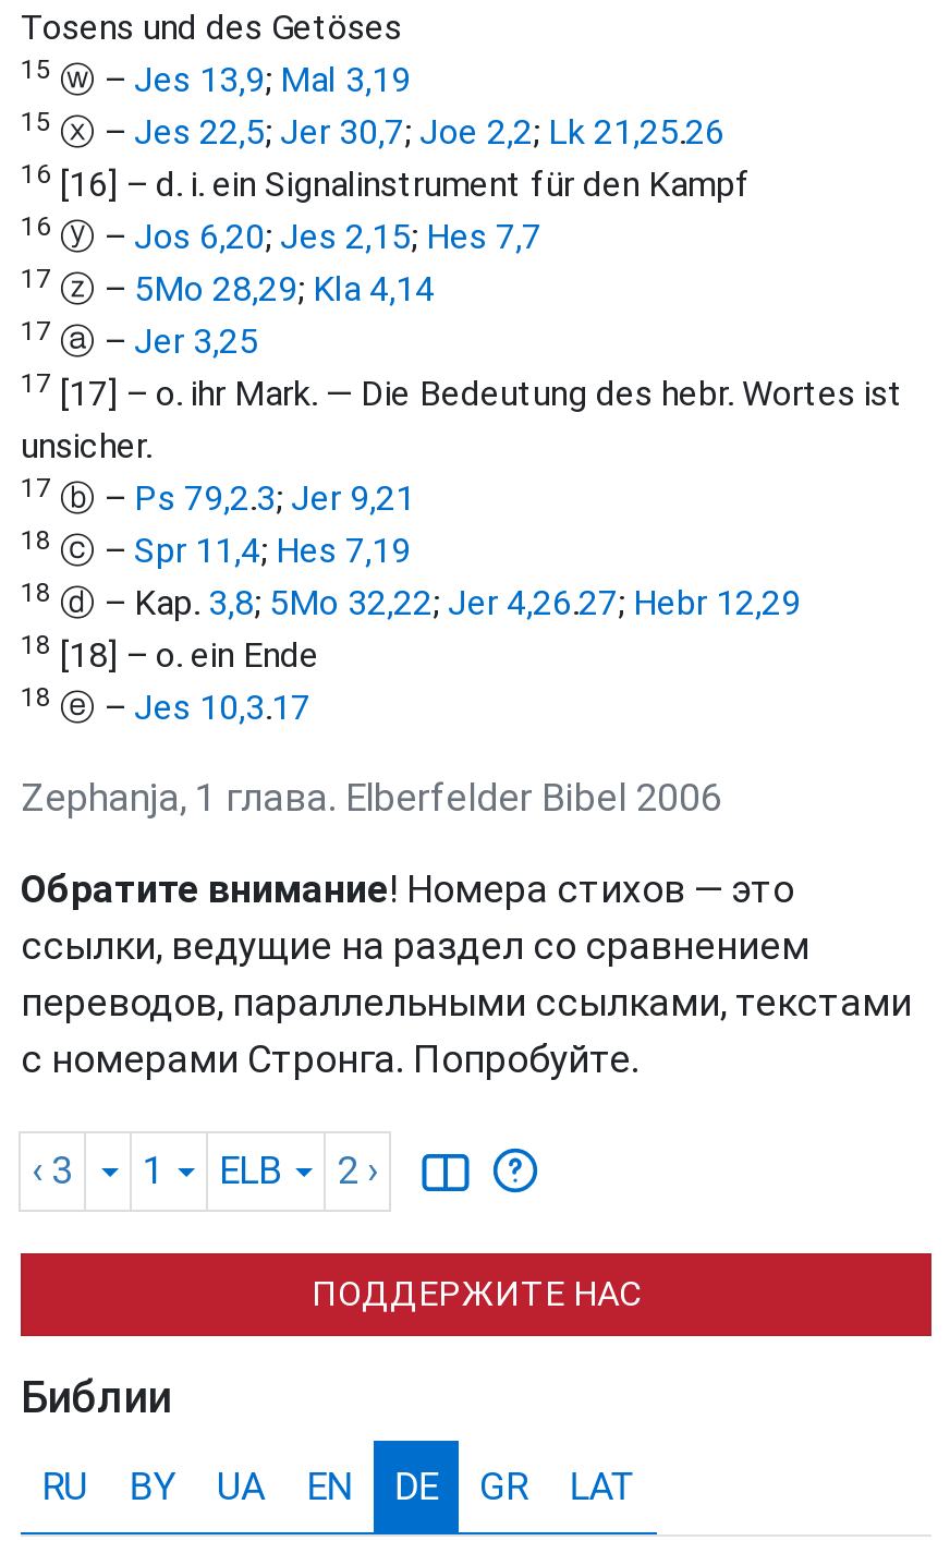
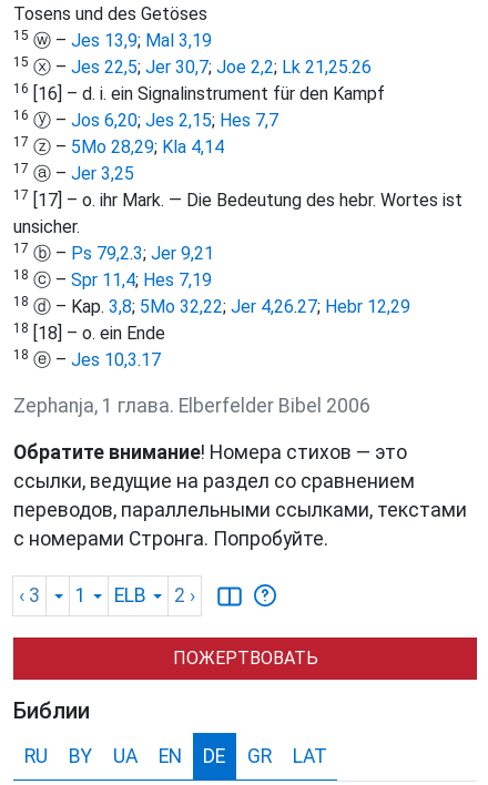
- ПОДДЕРЖИТЕ НАС
+ ПОЖЕРТВОВАТЬ
